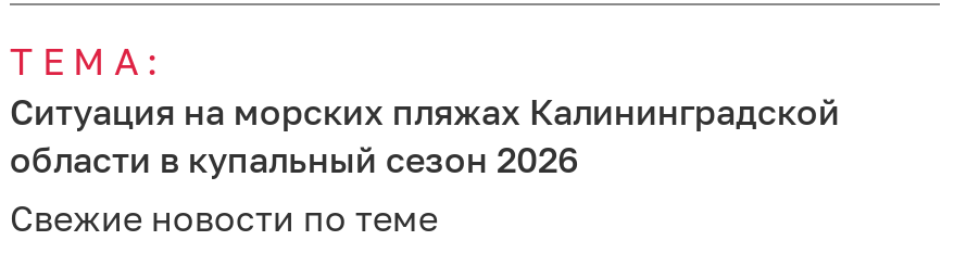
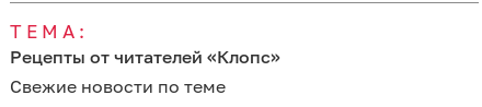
- Ситуация на морских пляжах Калининградской
- области в купальный сезон 2026
+ Рецепты от читателей «Клопс»
